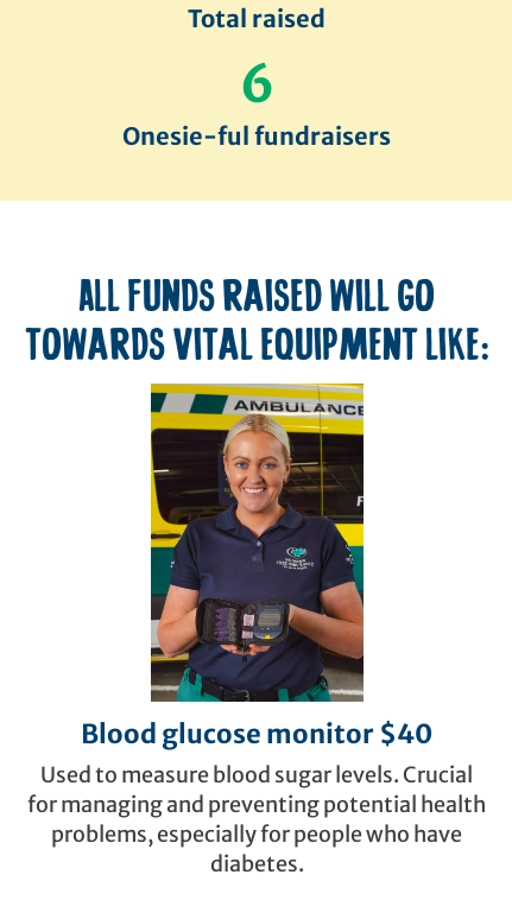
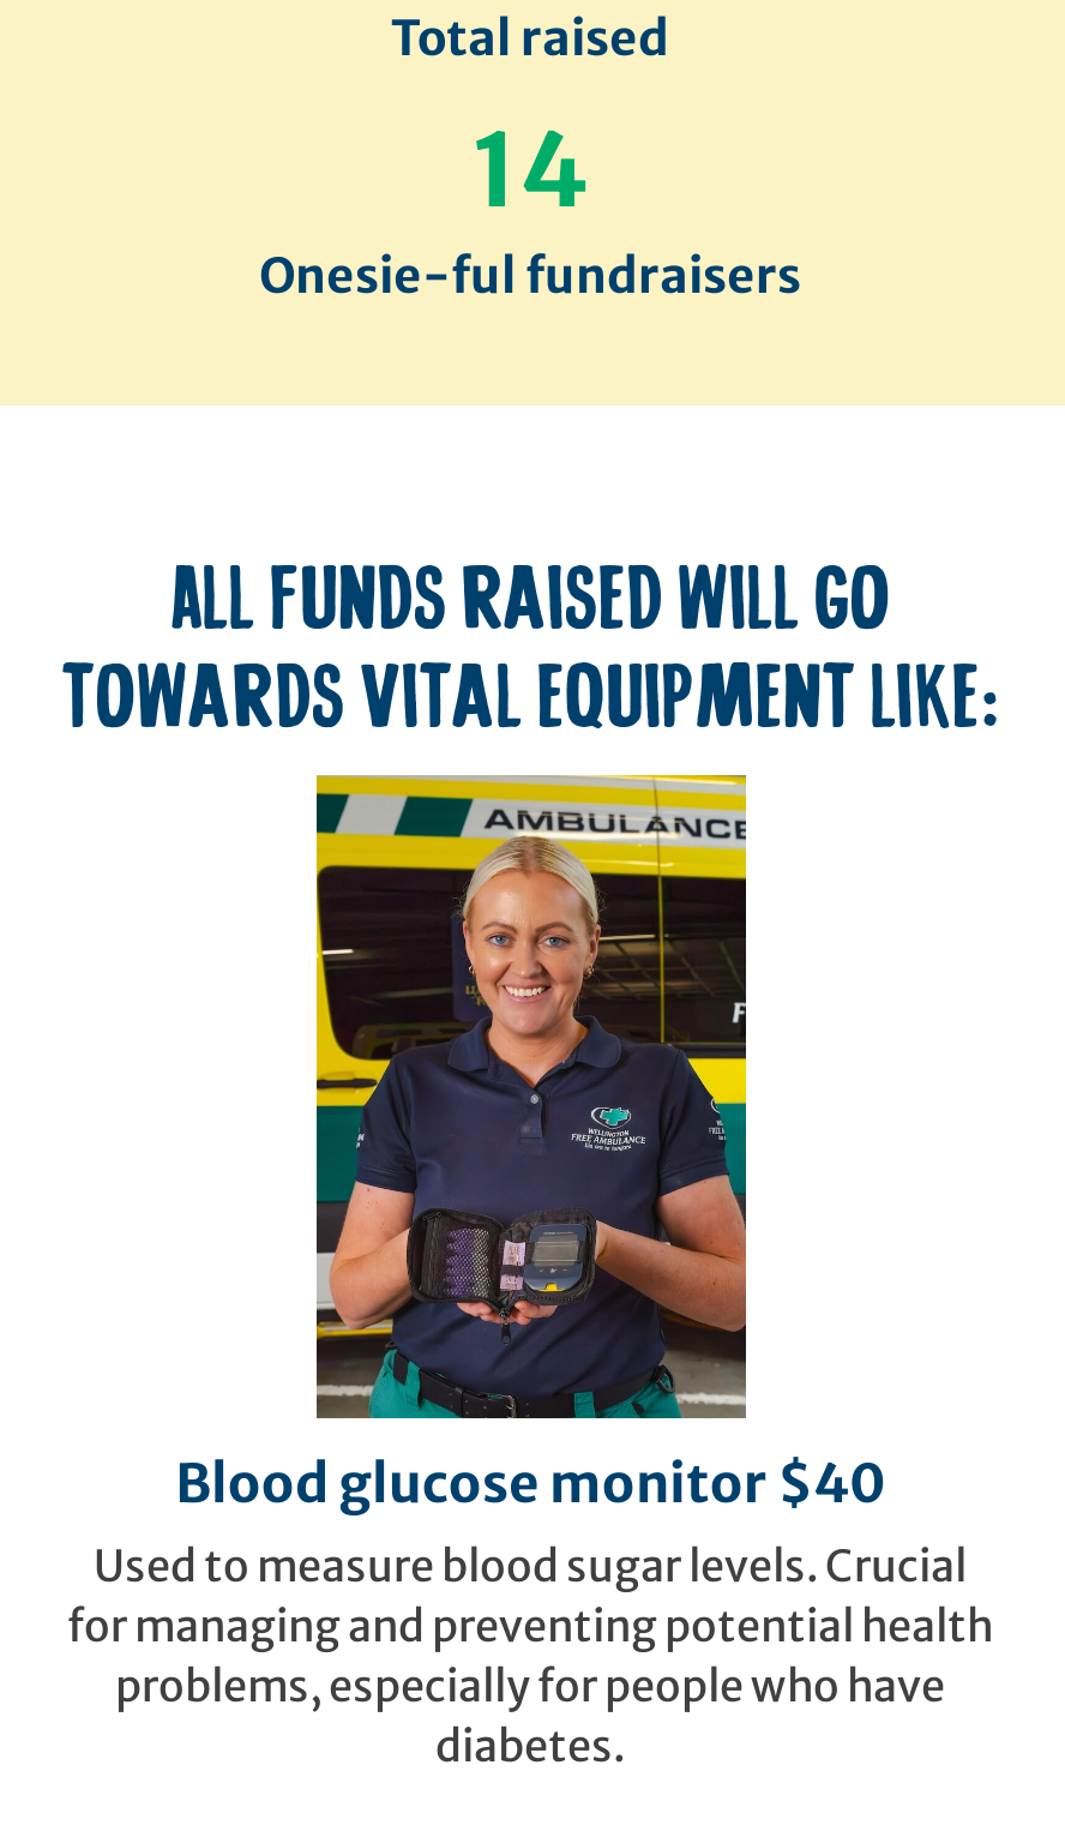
- 6
+ 14
